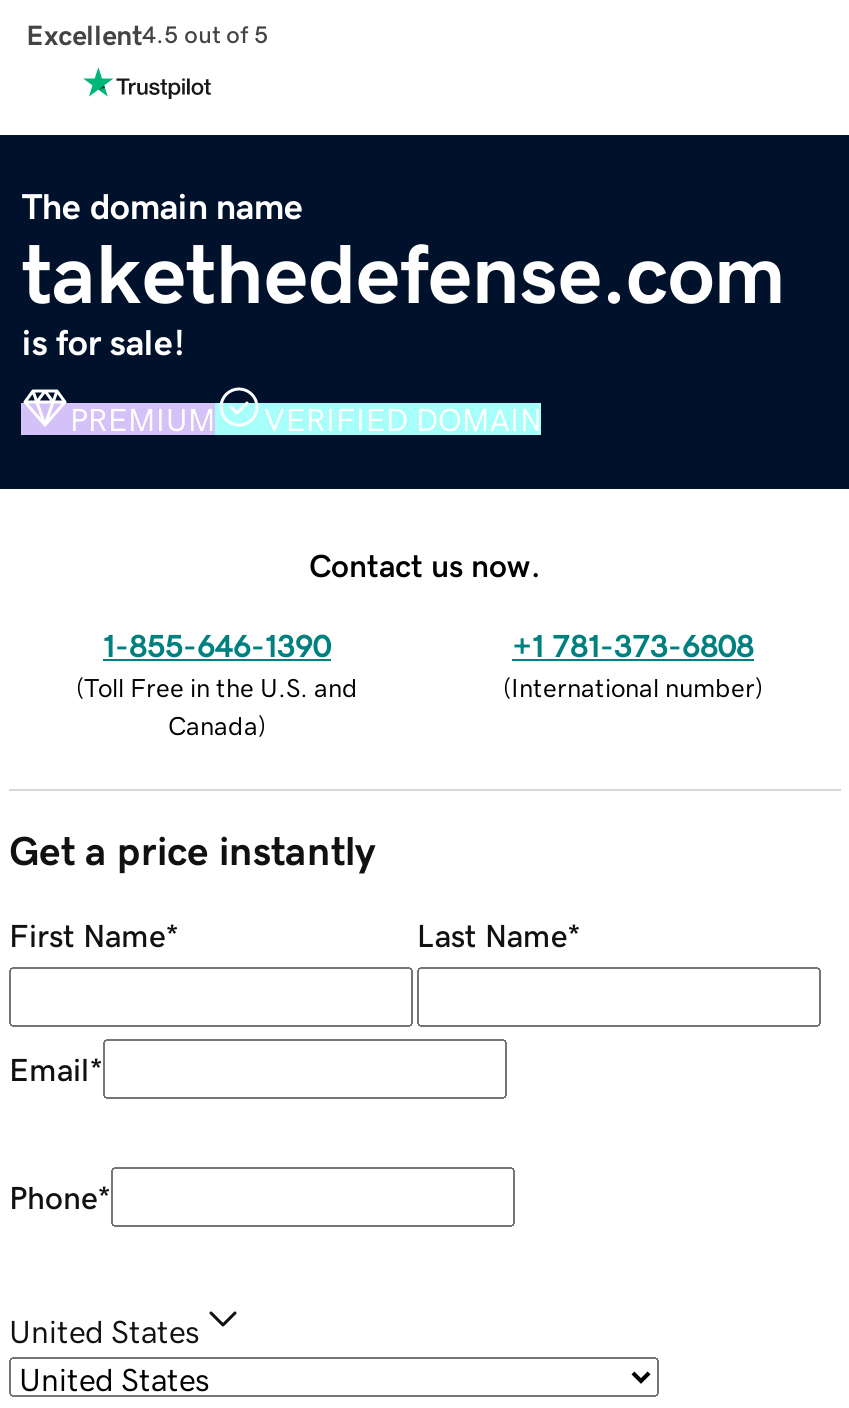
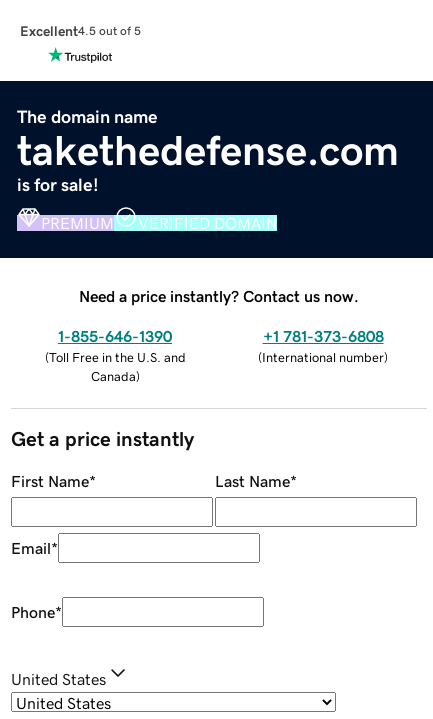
- Contact us now.
+ Need a price instantly? Contact us now.
